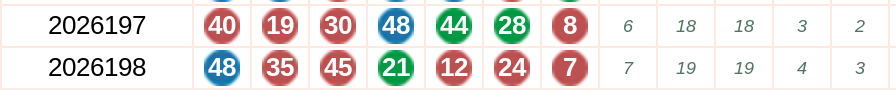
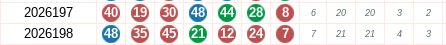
- 18
+ 20

- 18
+ 20

- 19
+ 21

- 19
+ 21
